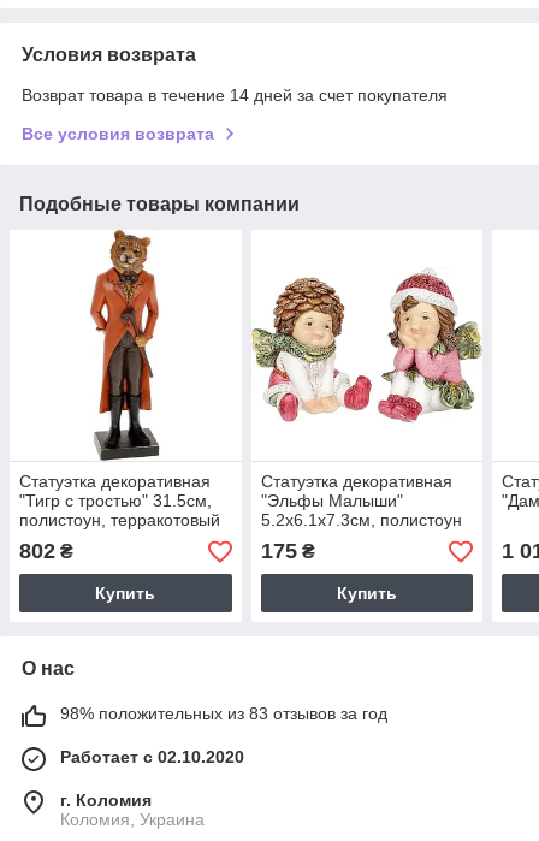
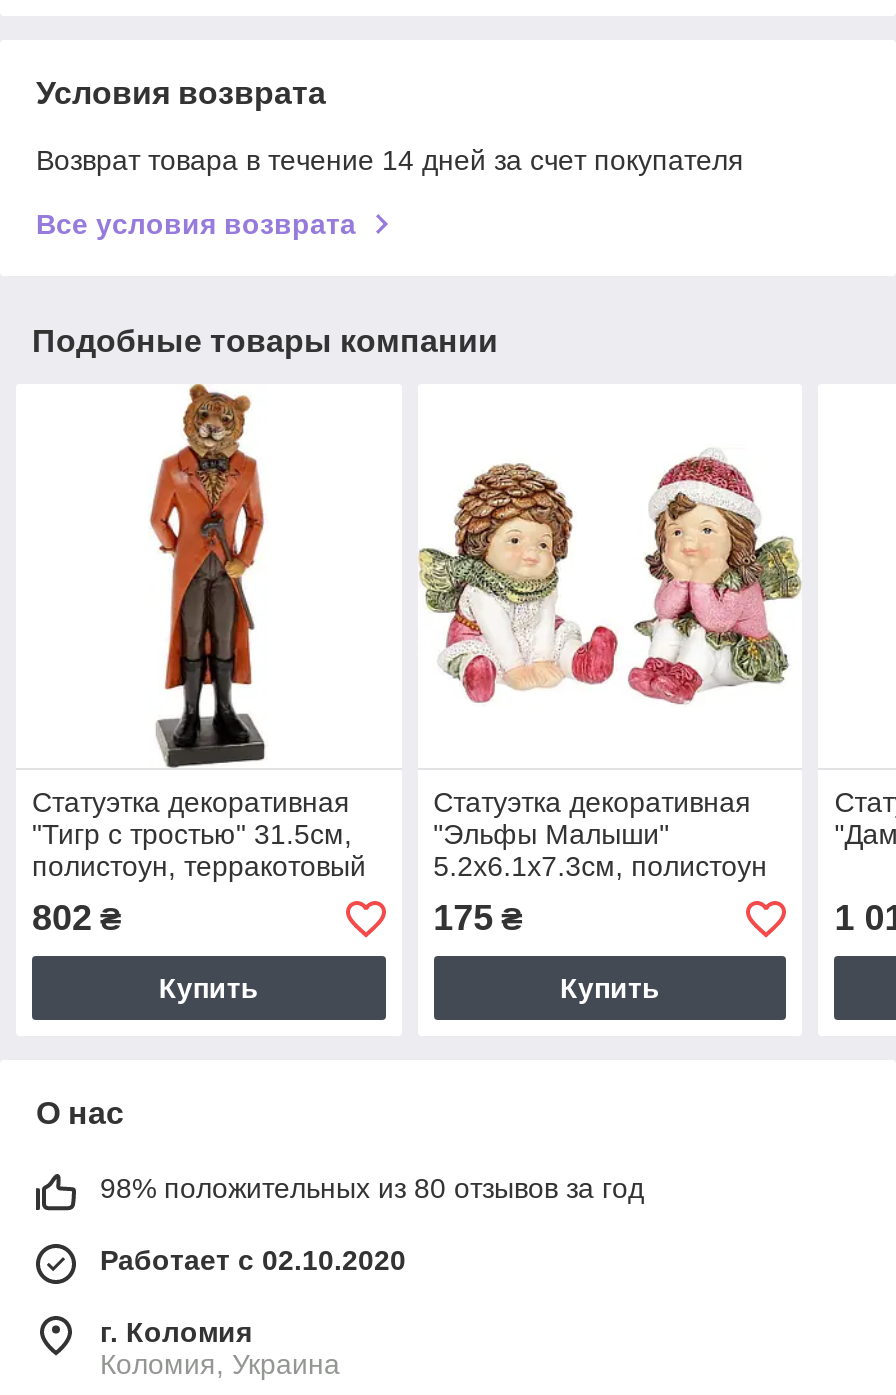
- 98% положительных из 83 отзывов за год
+ 98% положительных из 80 отзывов за год
